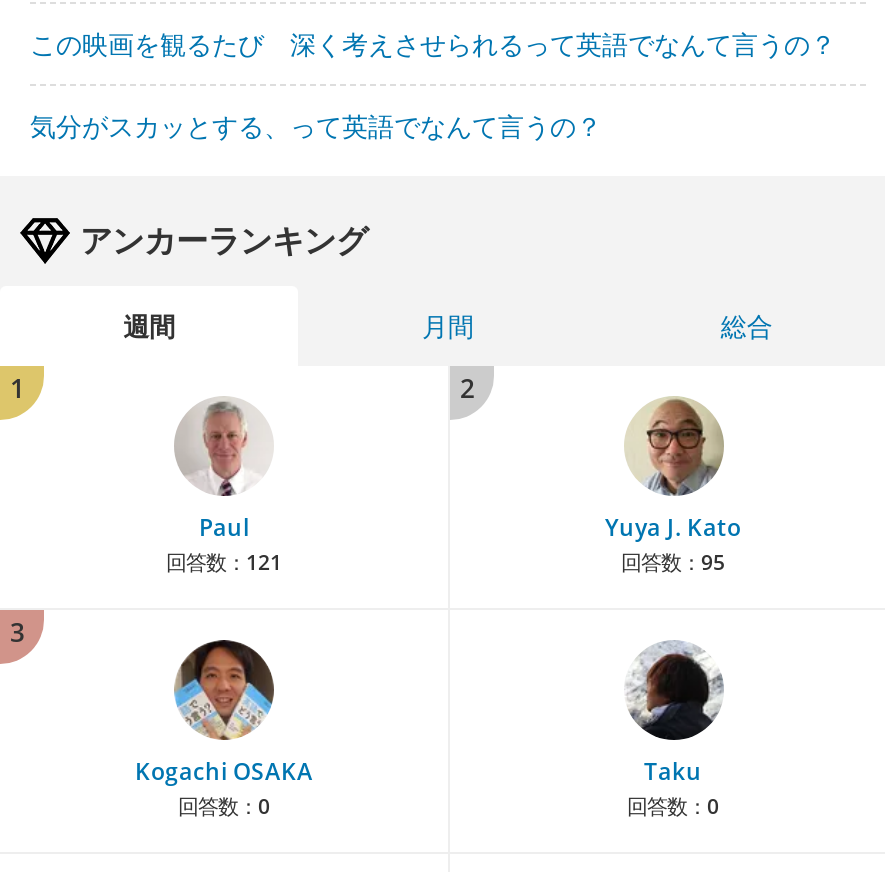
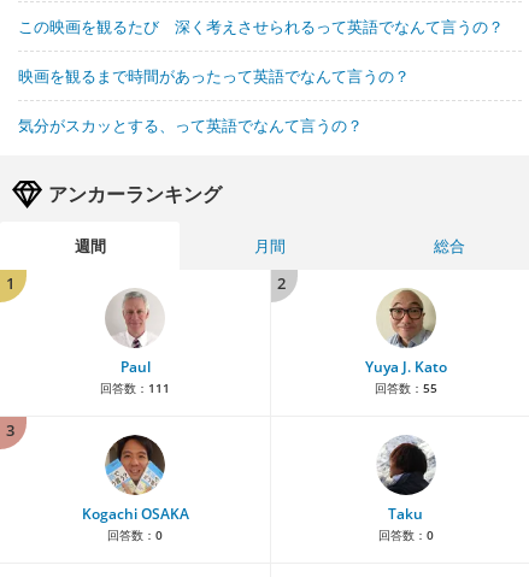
+ 映画を観るまで時間があったって英語でなんて言うの？

- 回答数：121
+ 回答数：111

- 回答数：95
+ 回答数：55
